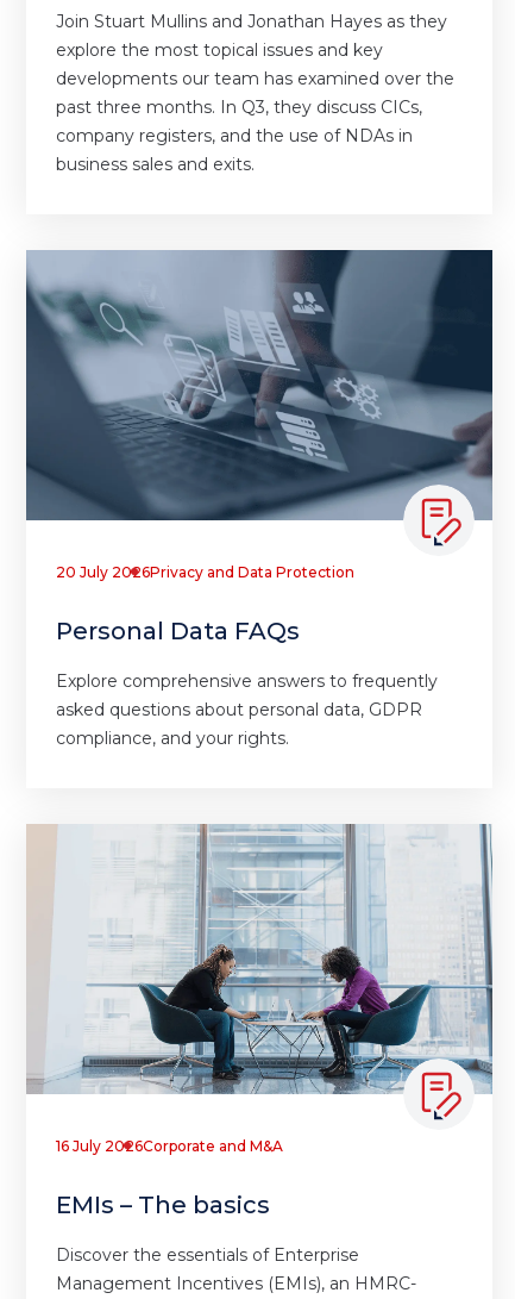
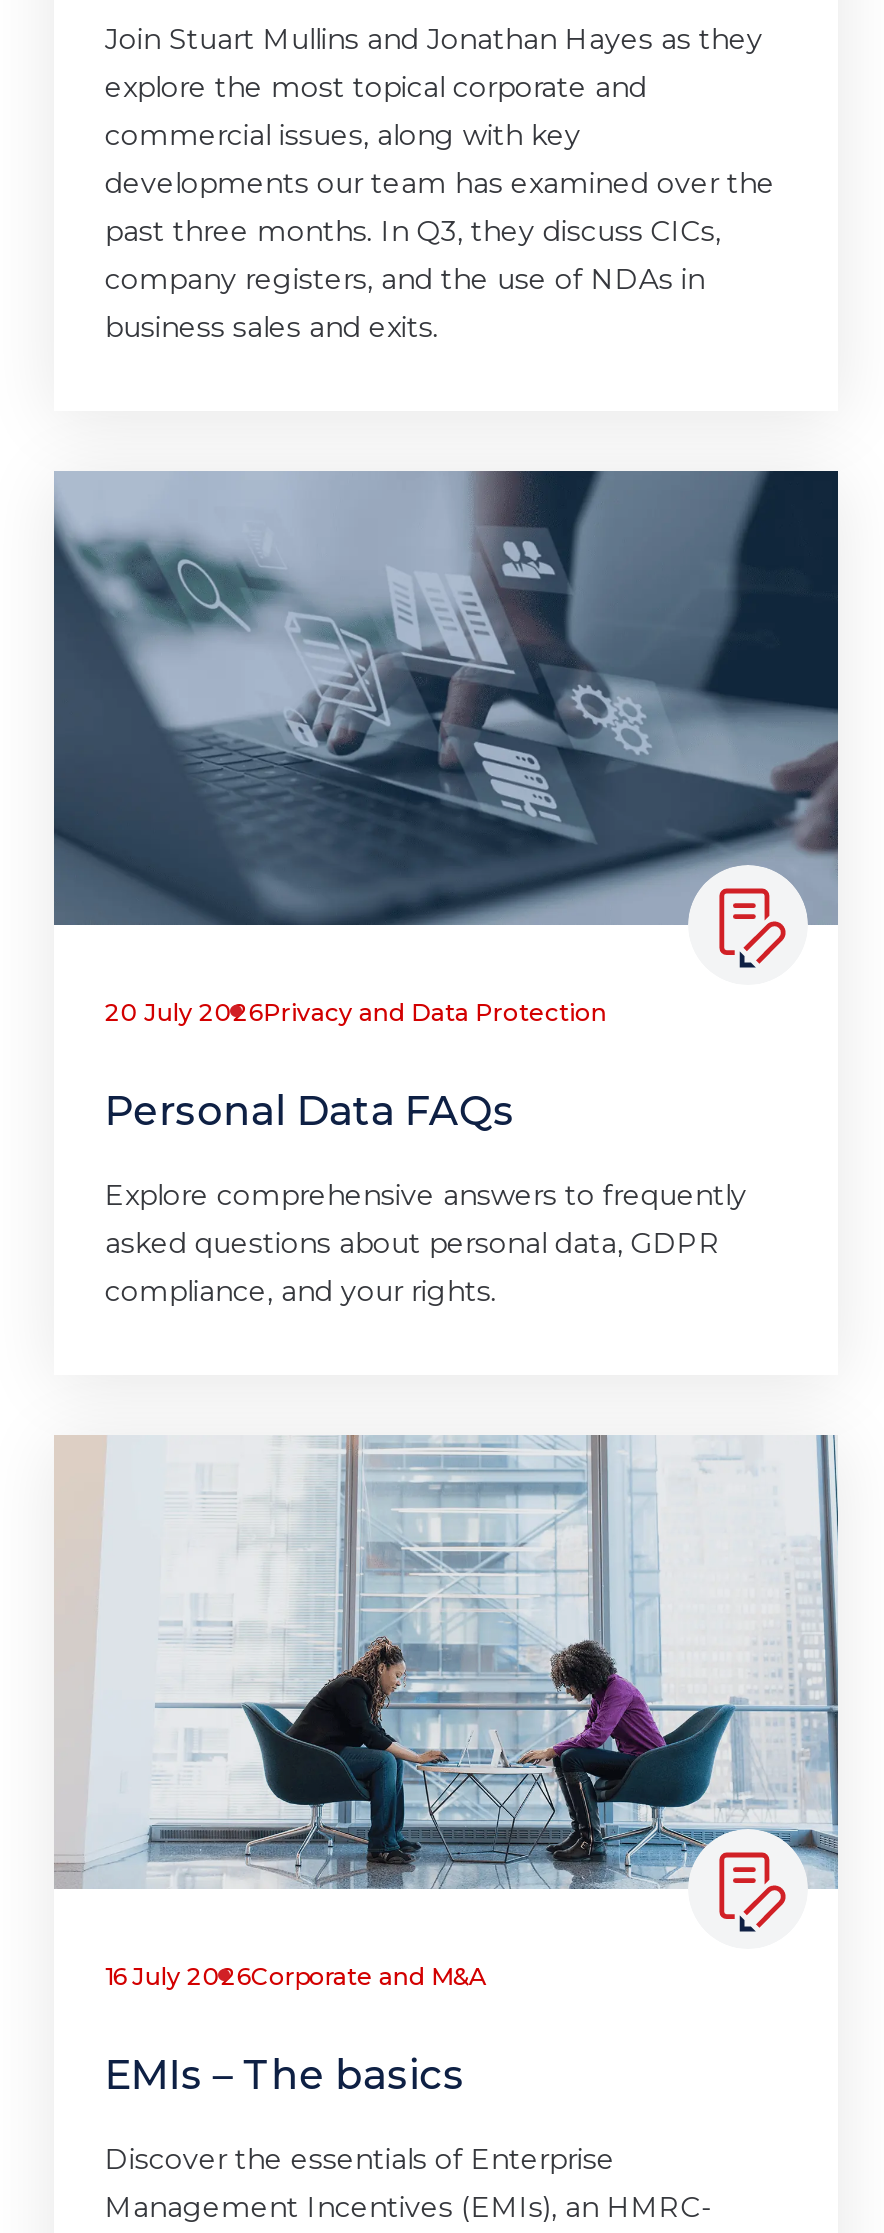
- explore the most topical issues and key
+ explore the most topical corporate and
+ commercial issues, along with key
